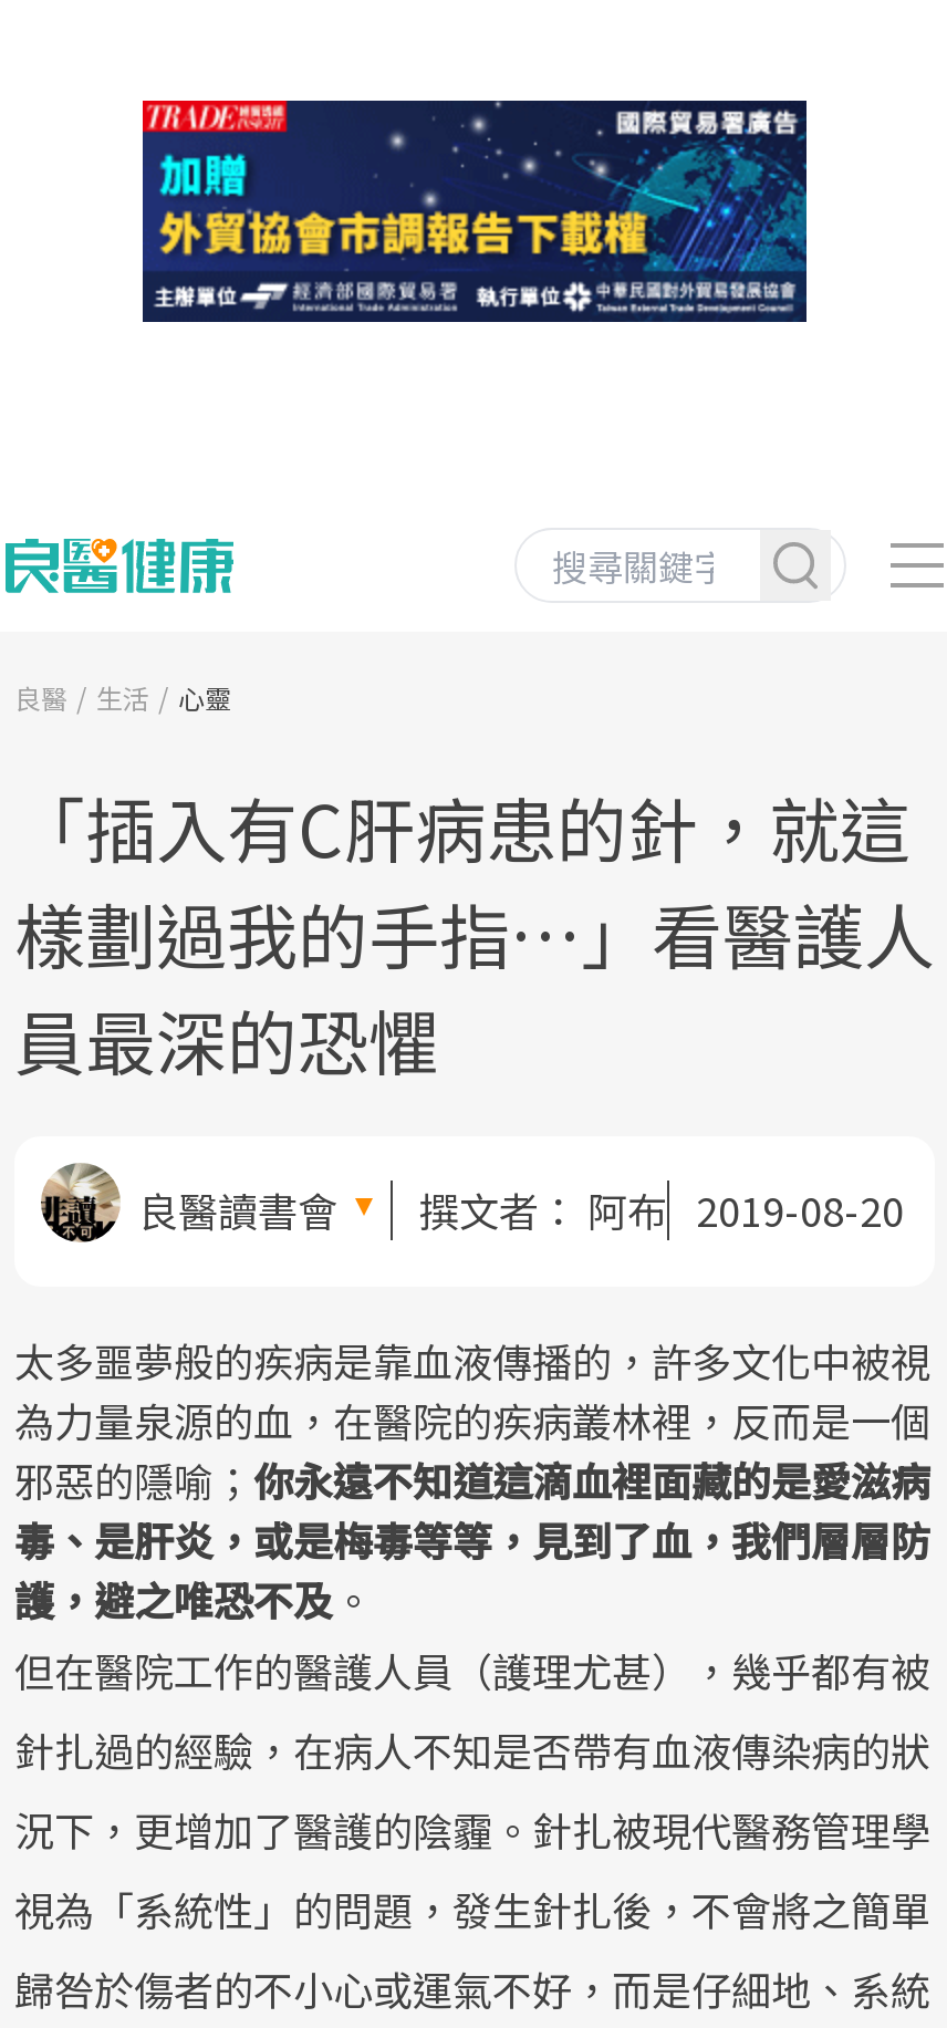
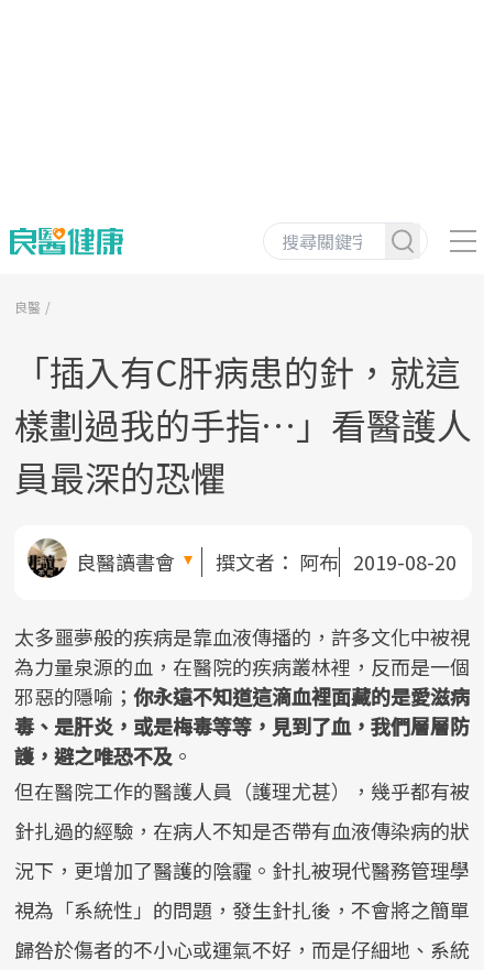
- [image]

- 生活
- 心靈
